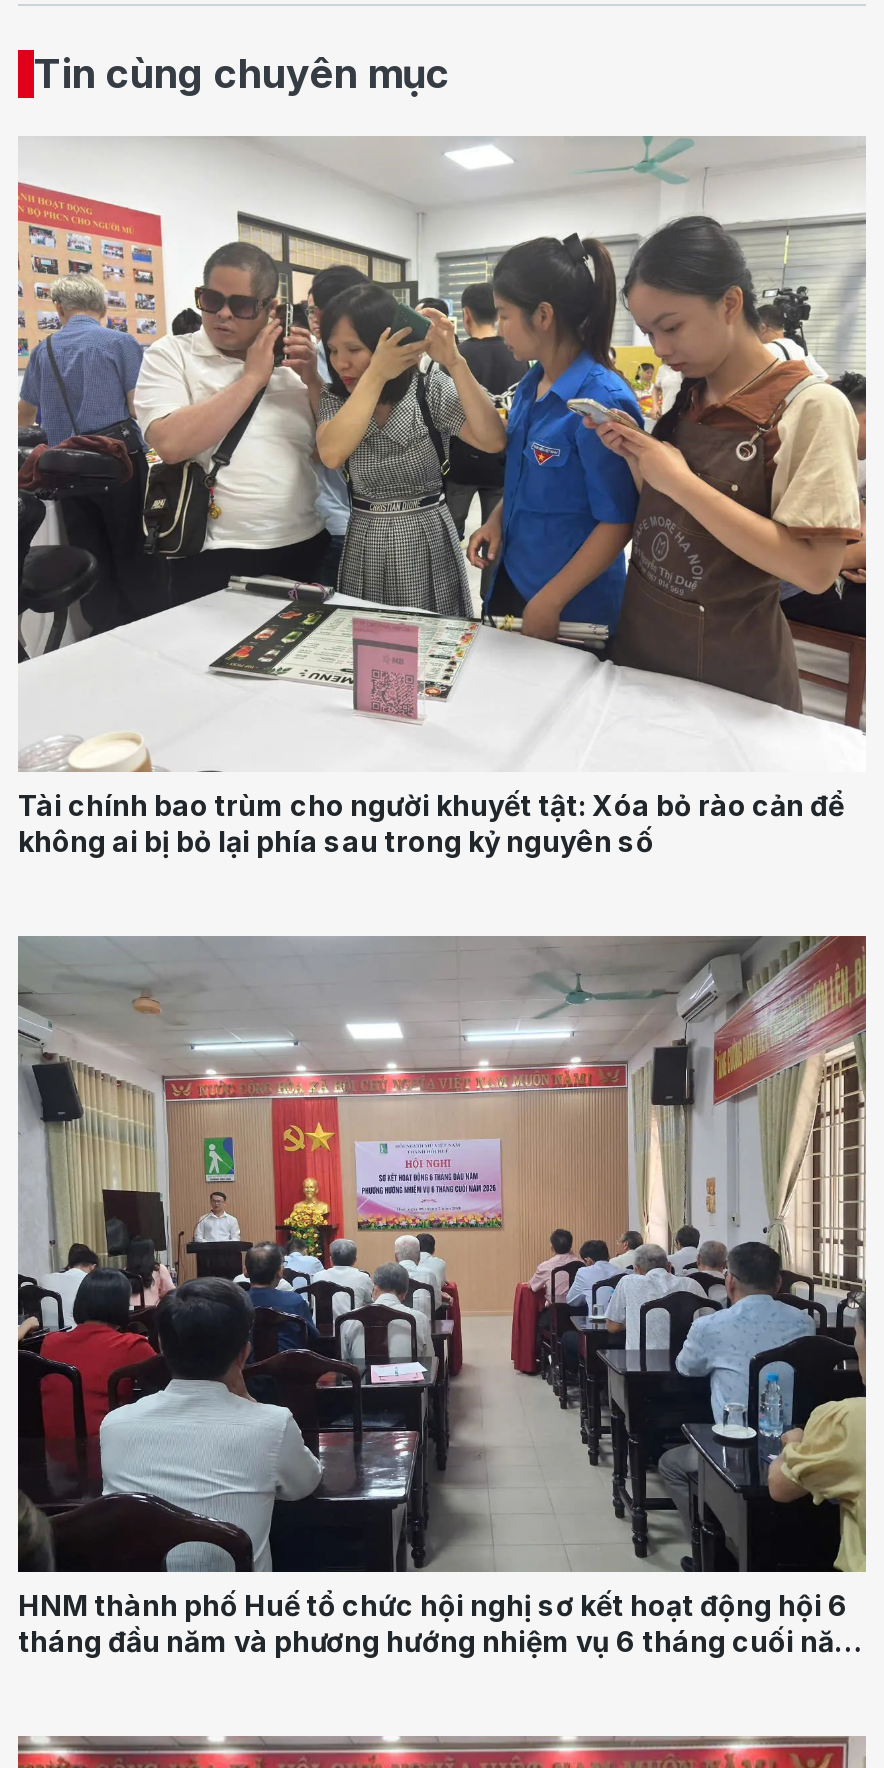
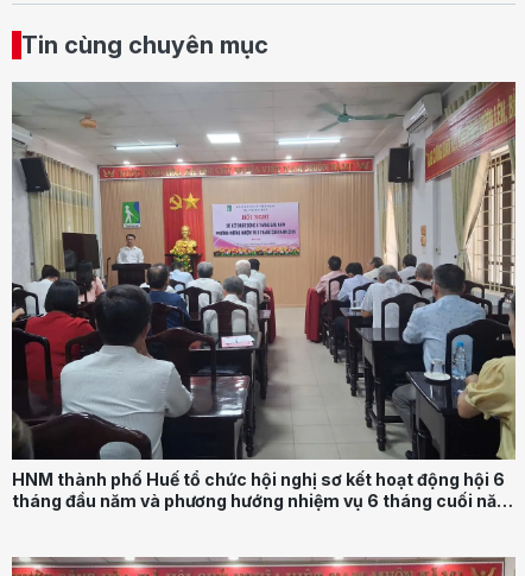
- [image]
- Tài chính bao trùm cho người khuyết tật: Xóa bỏ rào cản để
- không ai bị bỏ lại phía sau trong kỷ nguyên số
